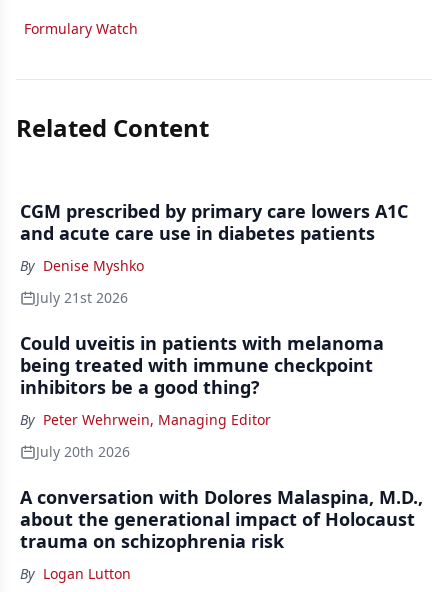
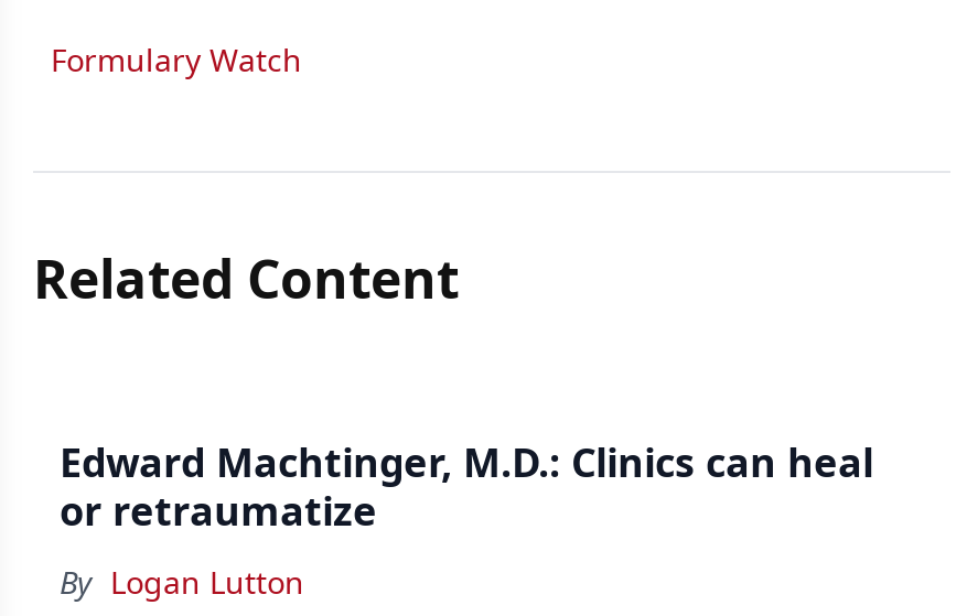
- CGM prescribed by primary care lowers A1C
- and acute care use in diabetes patients
- By Denise Myshko
- July 21st 2026
- Could uveitis in patients with melanoma
- being treated with immune checkpoint
- inhibitors be a good thing?
- By Peter Wehrwein, Managing Editor
- July 20th 2026
- A conversation with Dolores Malaspina, M.D.,
- about the generational impact of Holocaust
- trauma on schizophrenia risk
+ Edward Machtinger, M.D.: Clinics can heal
+ or retraumatize
